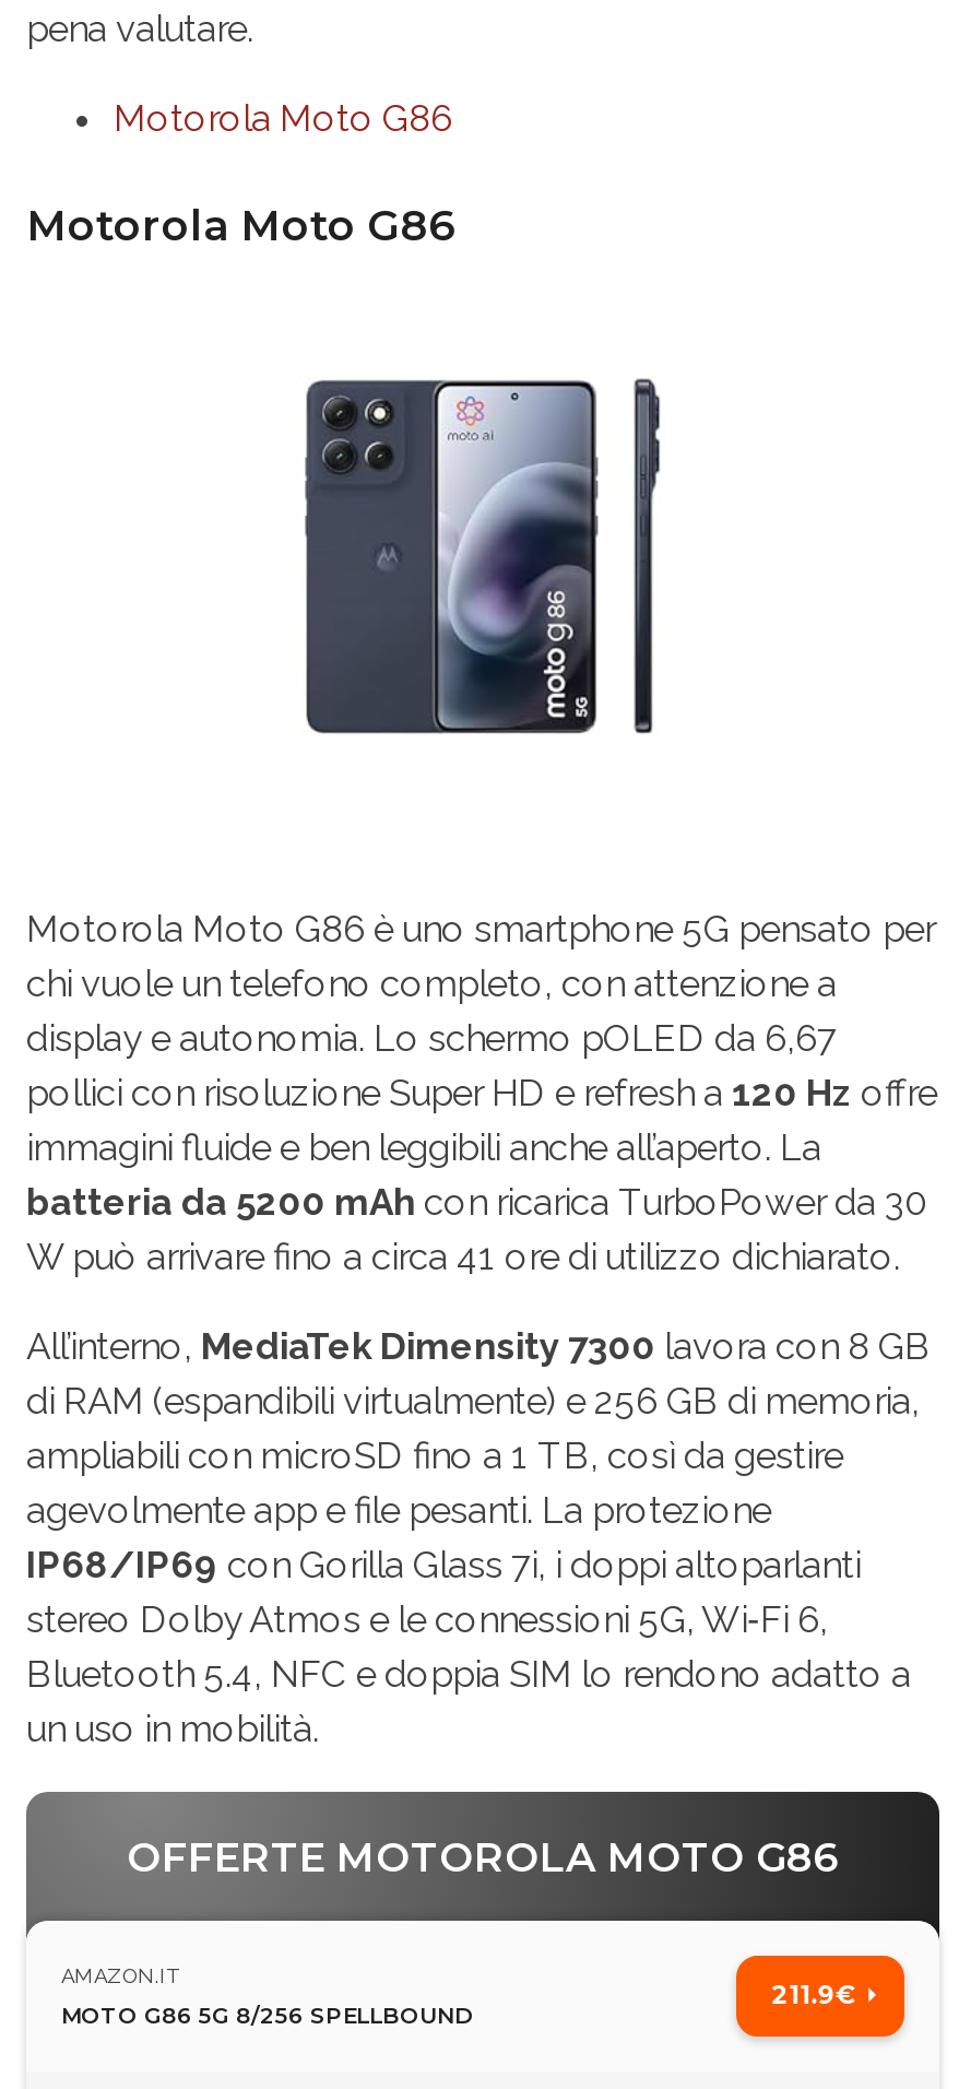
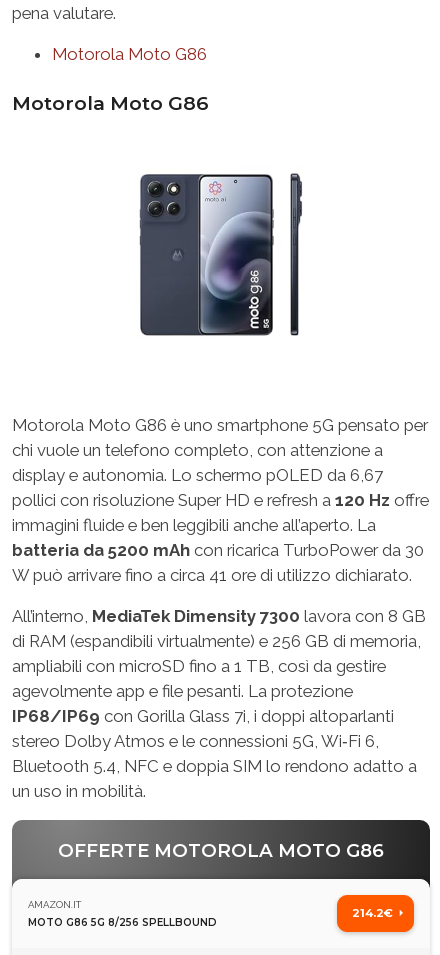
- 211.9€
+ 214.2€
